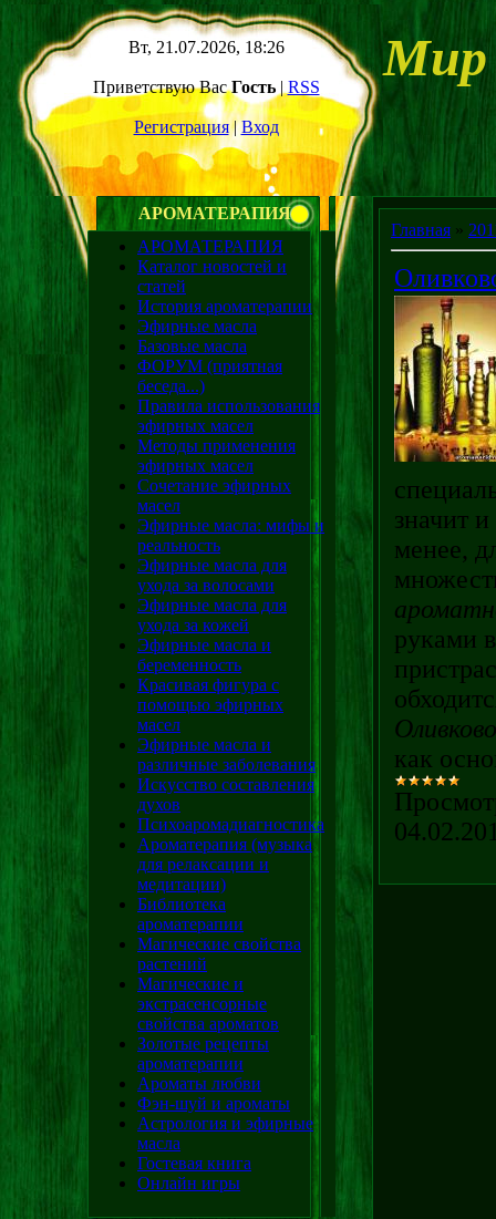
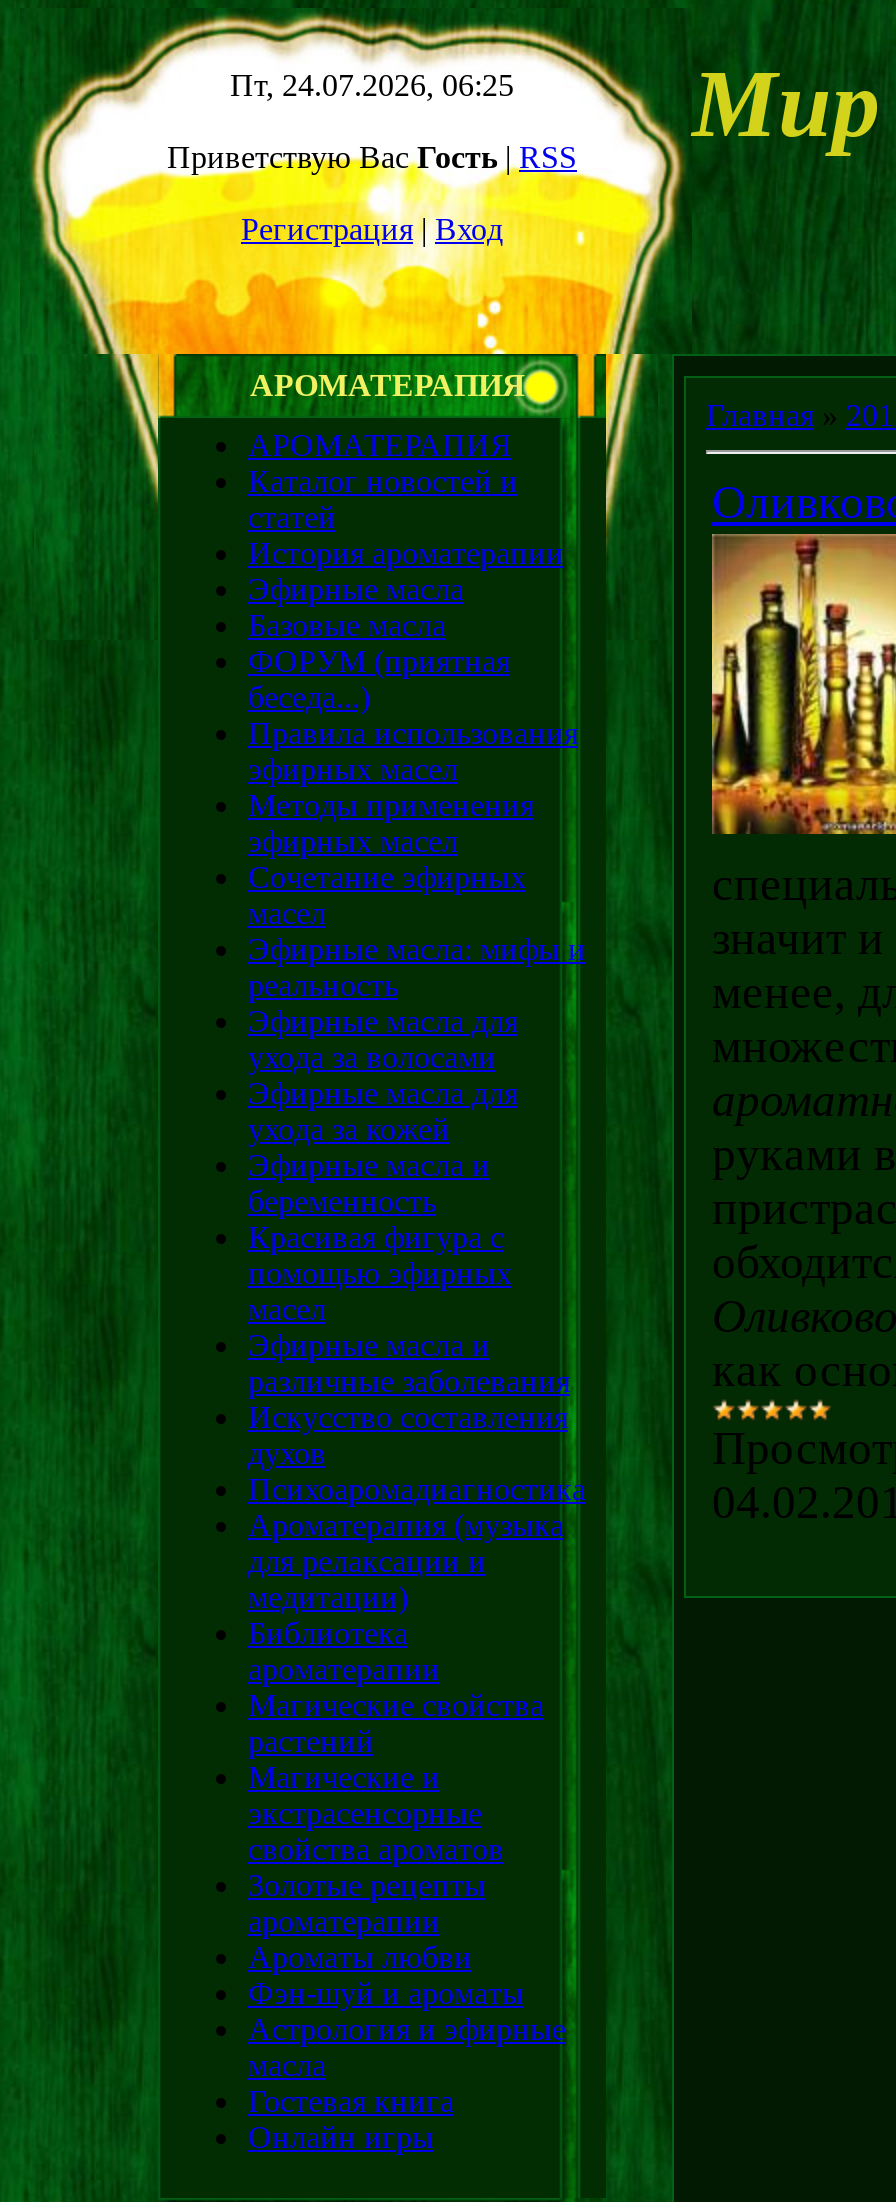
- Вт, 21.07.2026, 18:26
+ Пт, 24.07.2026, 06:25
